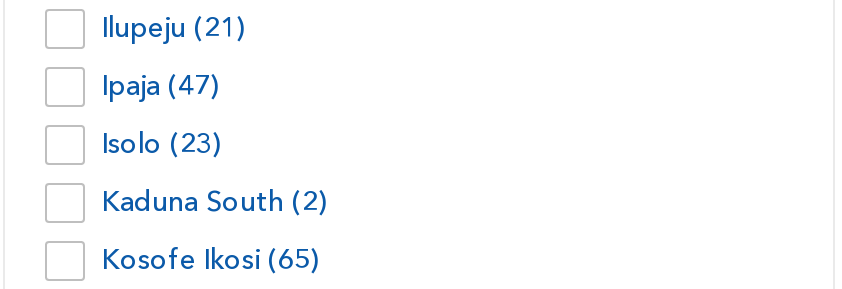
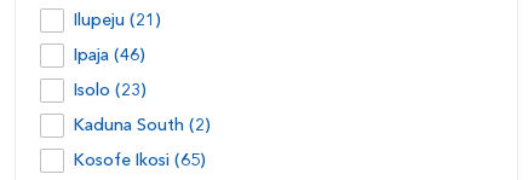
- Ipaja (47)
+ Ipaja (46)
